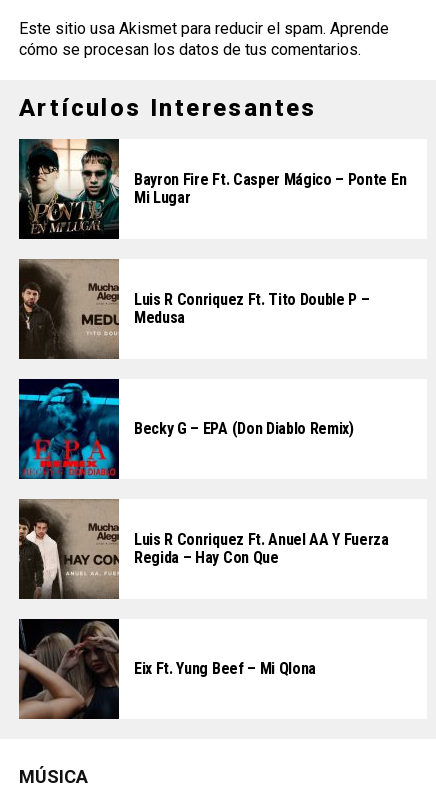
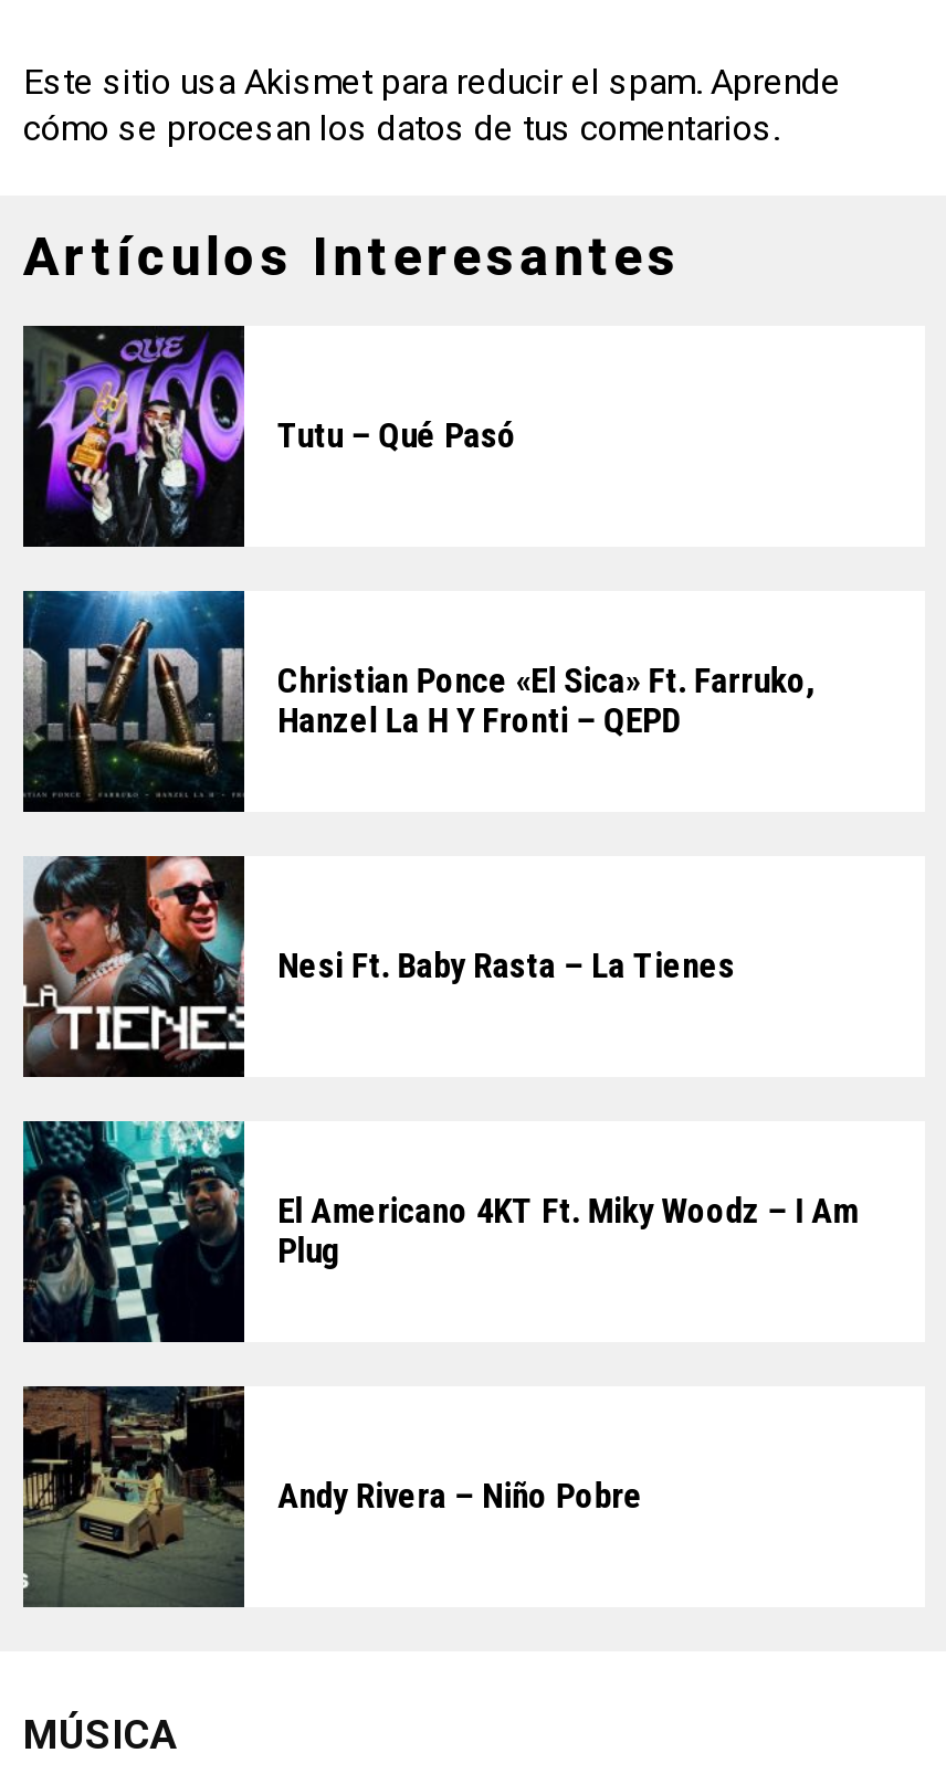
- [image]
- Bayron Fire Ft. Casper Mágico – Ponte En
- Mi Lugar
+ [image]
+ Tutu – Qué Pasó

- [image]
- Luis R Conriquez Ft. Tito Double P –
- Medusa
+ [image]
+ Christian Ponce «El Sica» Ft. Farruko,
+ Hanzel La H Y Fronti – QEPD

- [image]
- Becky G – EPA (Don Diablo Remix)
+ [image]
+ Nesi Ft. Baby Rasta – La Tienes

- [image]
- Luis R Conriquez Ft. Anuel AA Y Fuerza
- Regida – Hay Con Que
+ [image]
+ El Americano 4KT Ft. Miky Woodz – I Am
+ Plug

- [image]
- Eix Ft. Yung Beef – Mi Qlona
+ [image]
+ Andy Rivera – Niño Pobre
